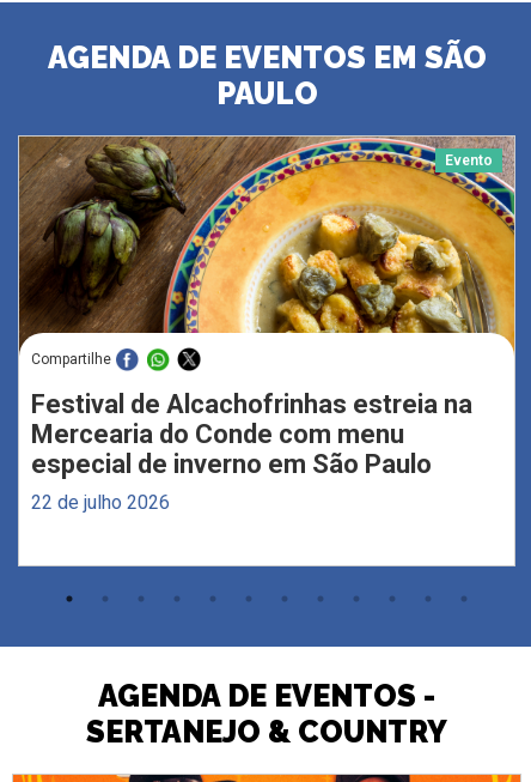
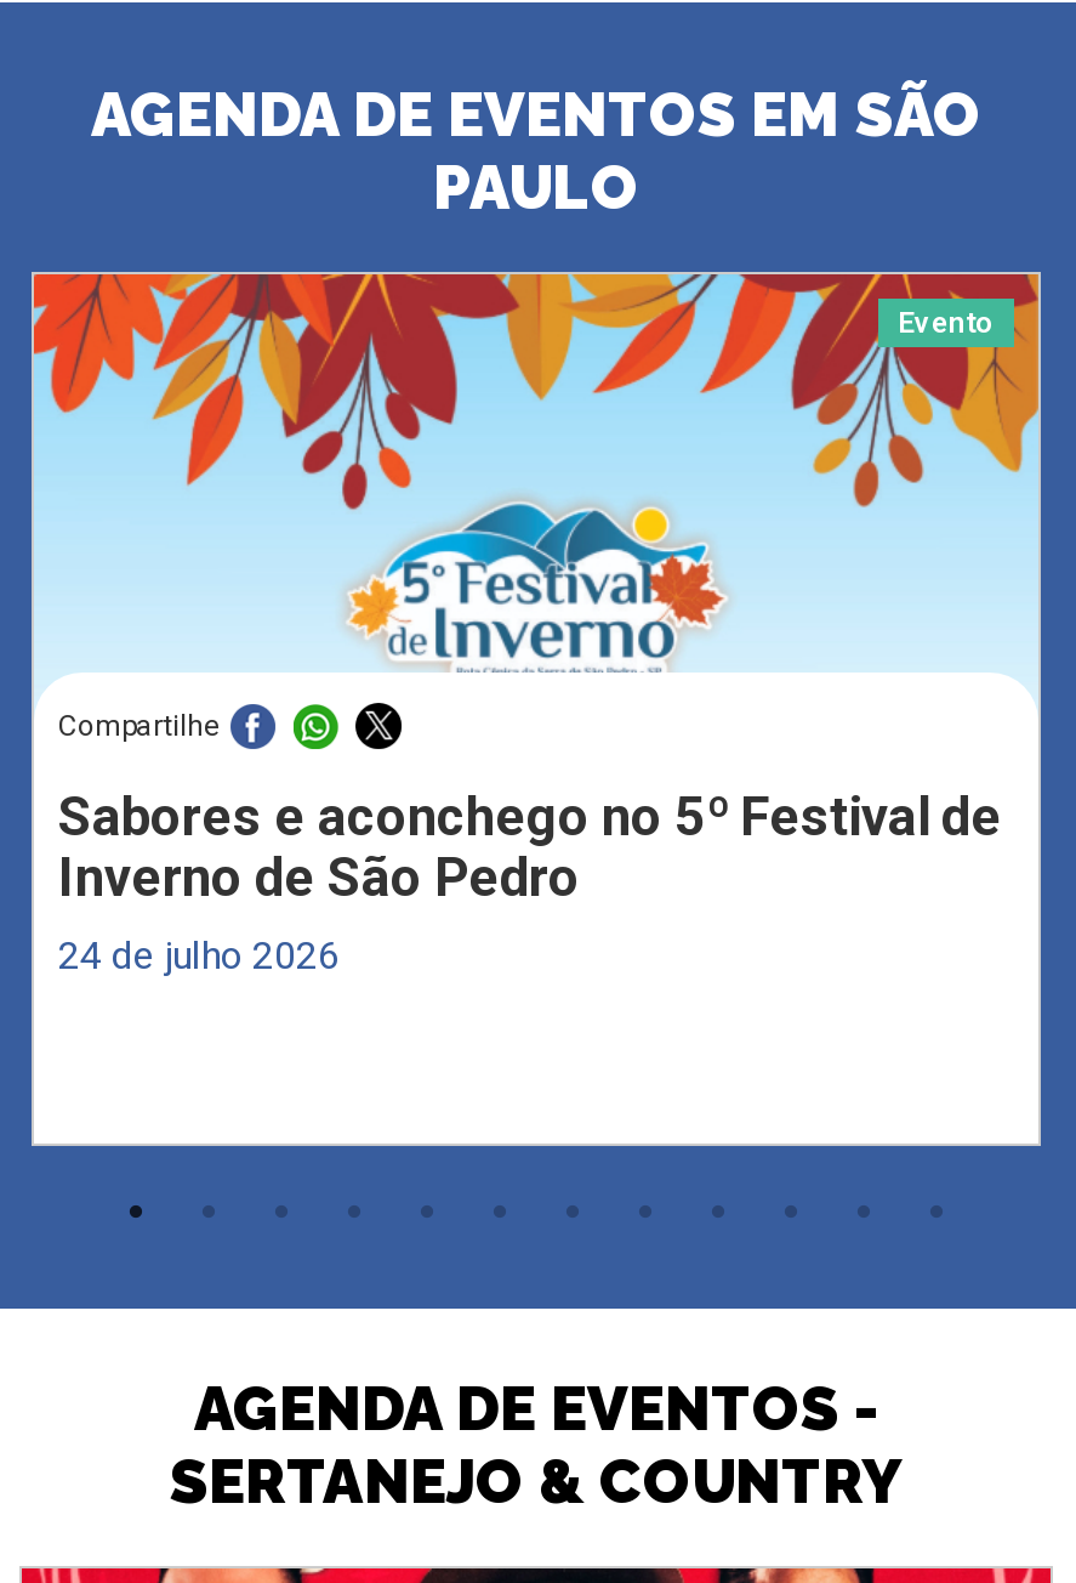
- [image]
- Festival de Alcachofrinhas estreia na
- Mercearia do Conde com menu
- especial de inverno em São Paulo
- 22 de julho 2026
+ [image]
+ Sabores e aconchego no 5º Festival de
+ Inverno de São Pedro
+ 24 de julho 2026
